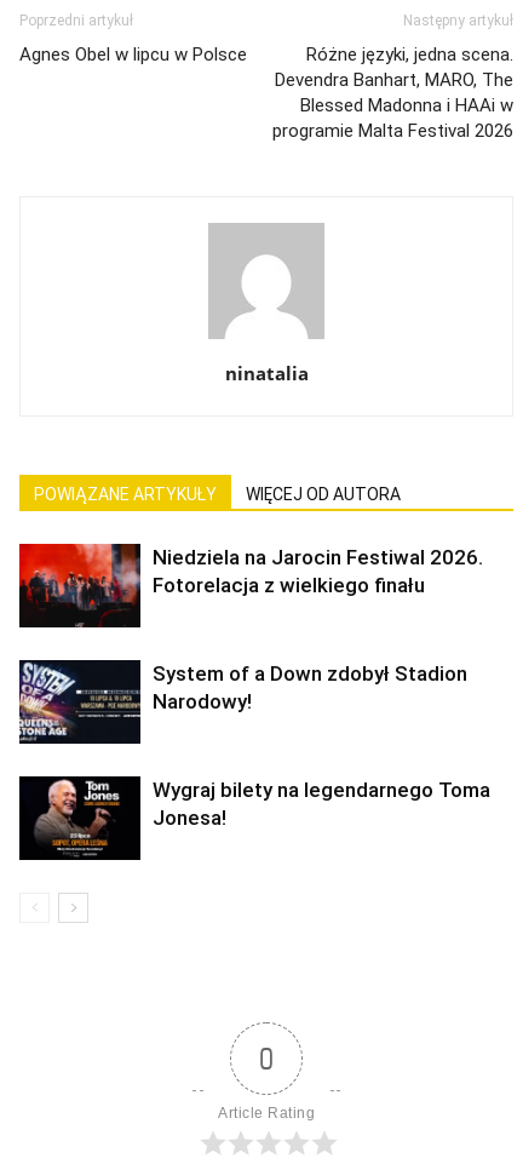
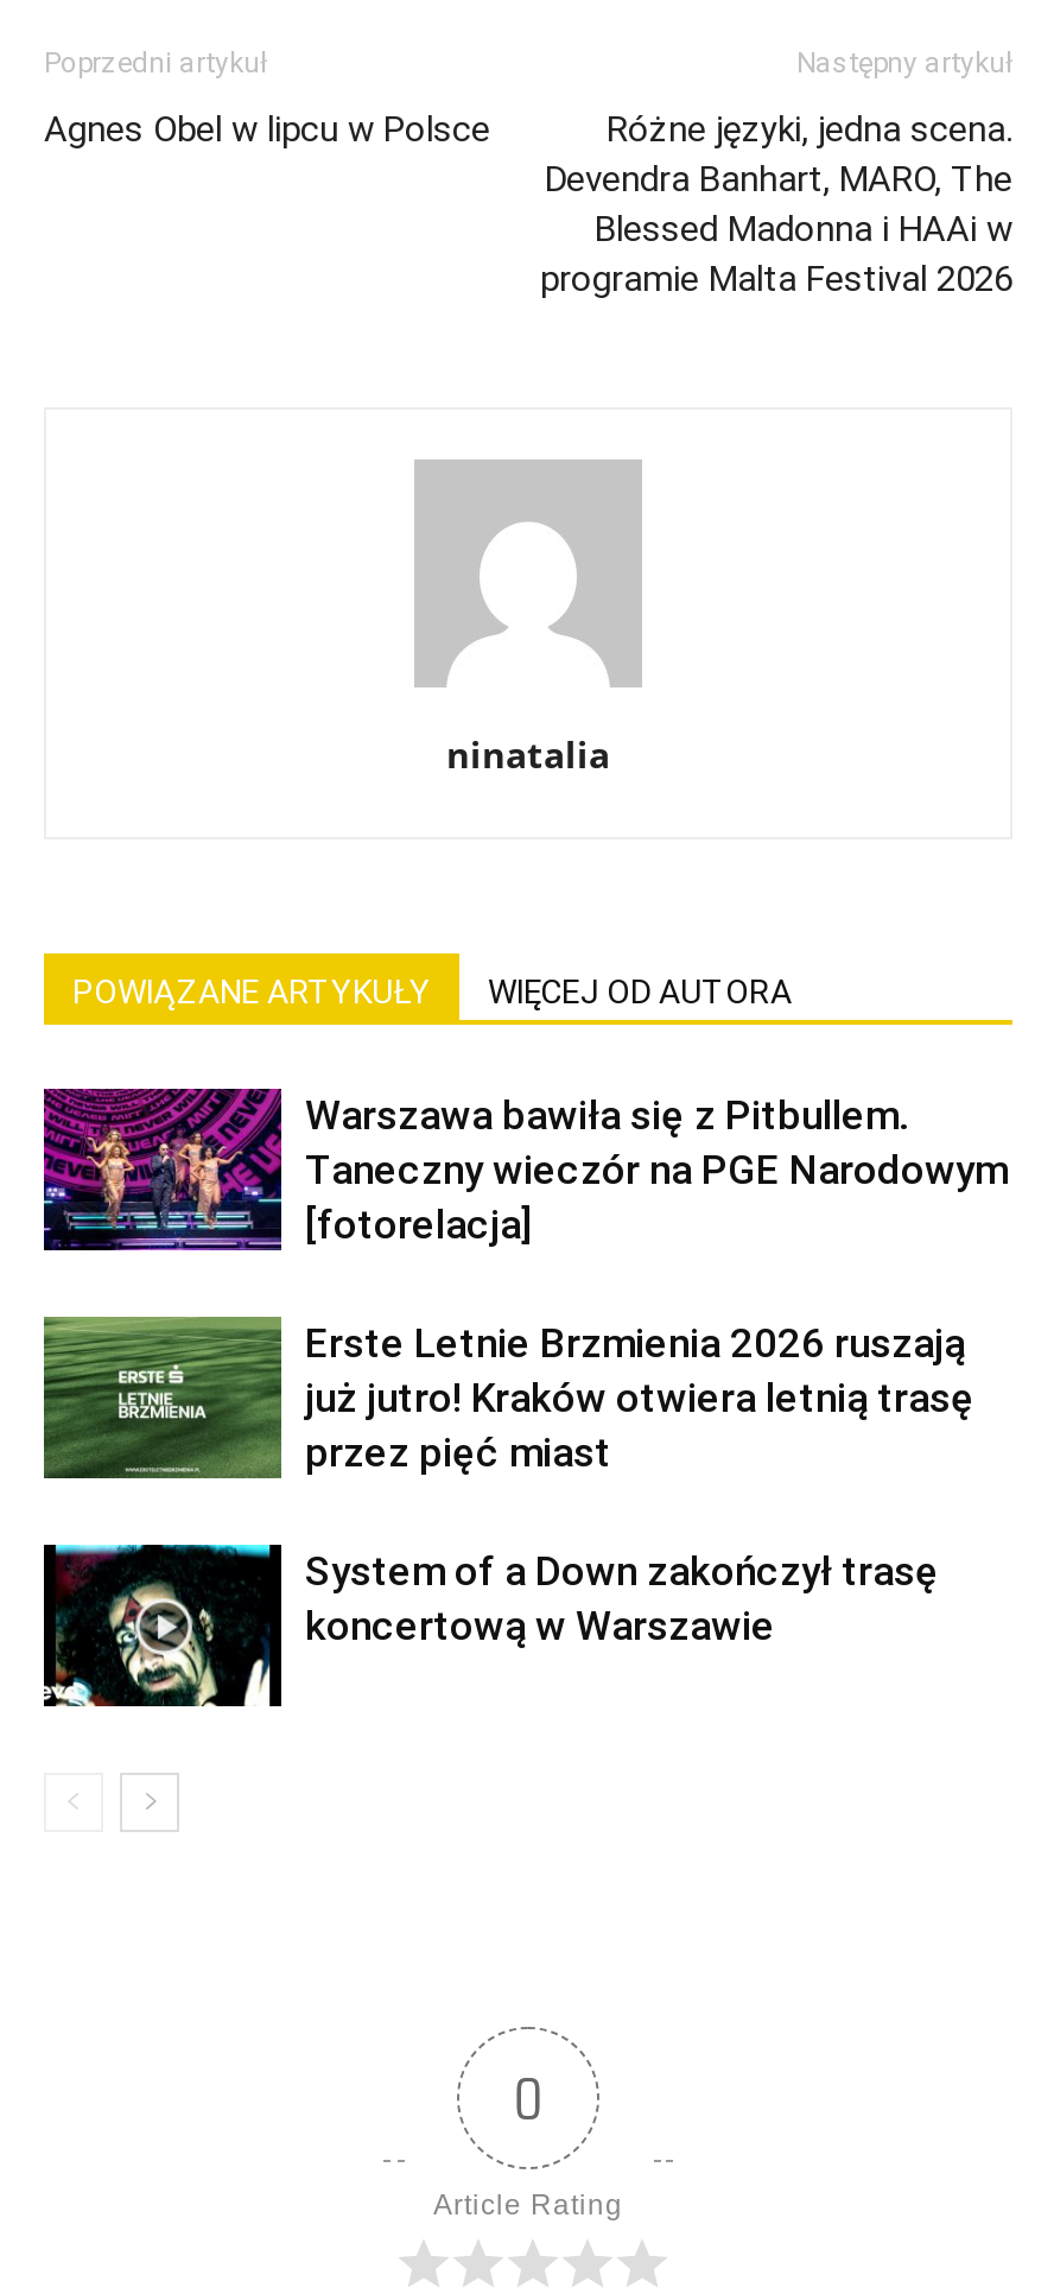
- [image]
- Niedziela na Jarocin Festiwal 2026.
- Fotorelacja z wielkiego finału
+ [image]
+ Warszawa bawiła się z Pitbullem.
+ Taneczny wieczór na PGE Narodowym
+ [fotorelacja]

- [image]
- System of a Down zdobył Stadion
- Narodowy!
+ [image]
+ Erste Letnie Brzmienia 2026 ruszają
+ już jutro! Kraków otwiera letnią trasę
+ przez pięć miast

- [image]
- Wygraj bilety na legendarnego Toma
- Jonesa!
+ [image]
+ System of a Down zakończył trasę
+ koncertową w Warszawie
